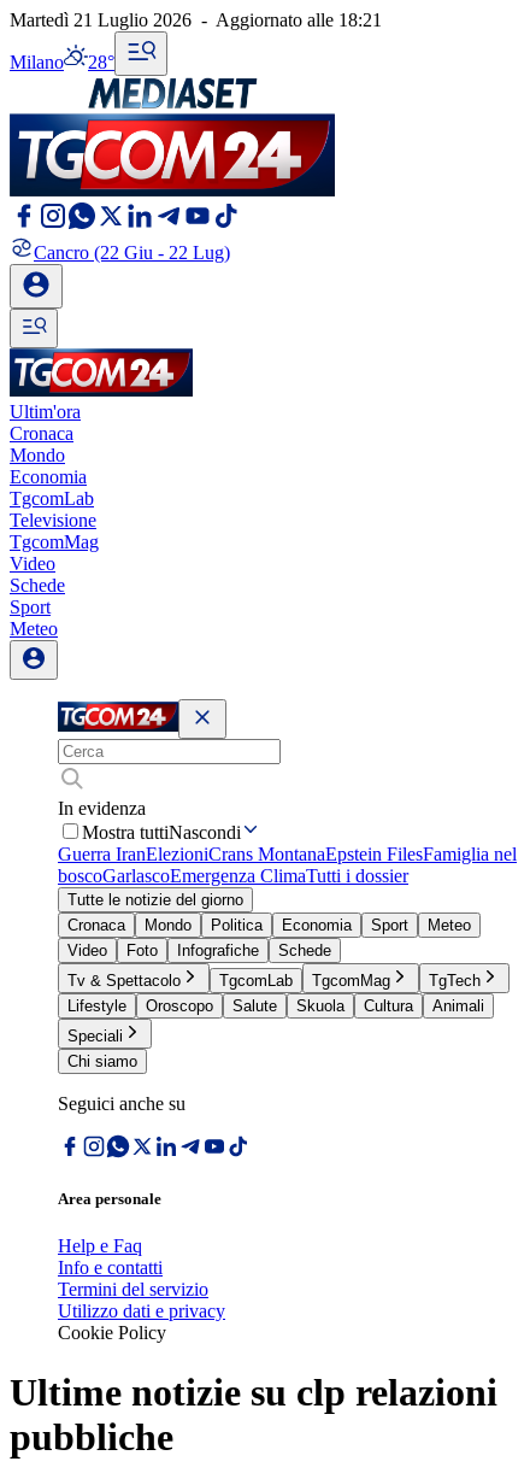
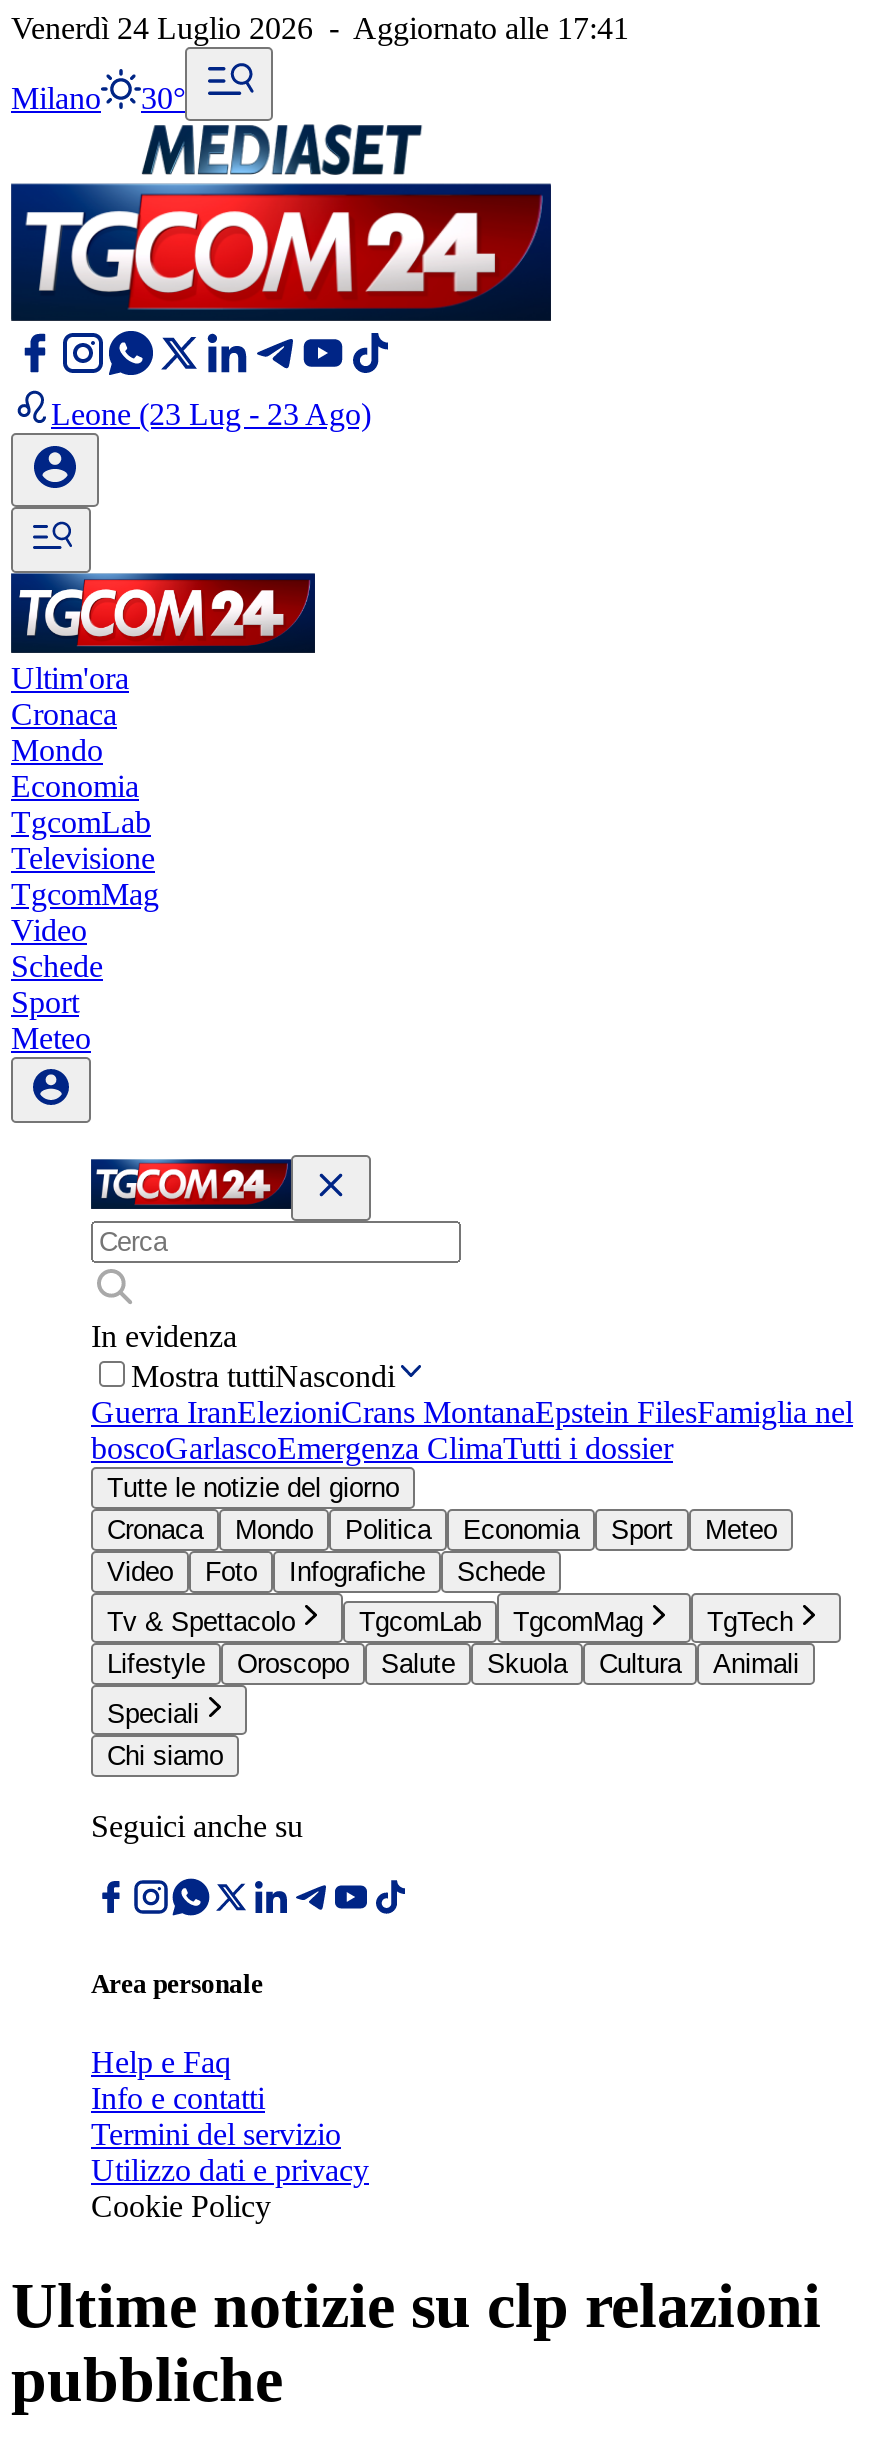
- Martedì 21 Luglio 2026 - Aggiornato alle 18:21
+ Venerdì 24 Luglio 2026 - Aggiornato alle 17:41

- Milano 28°
+ Milano 30°

- Cancro (22 Giu - 22 Lug)
+ Leone (23 Lug - 23 Ago)
